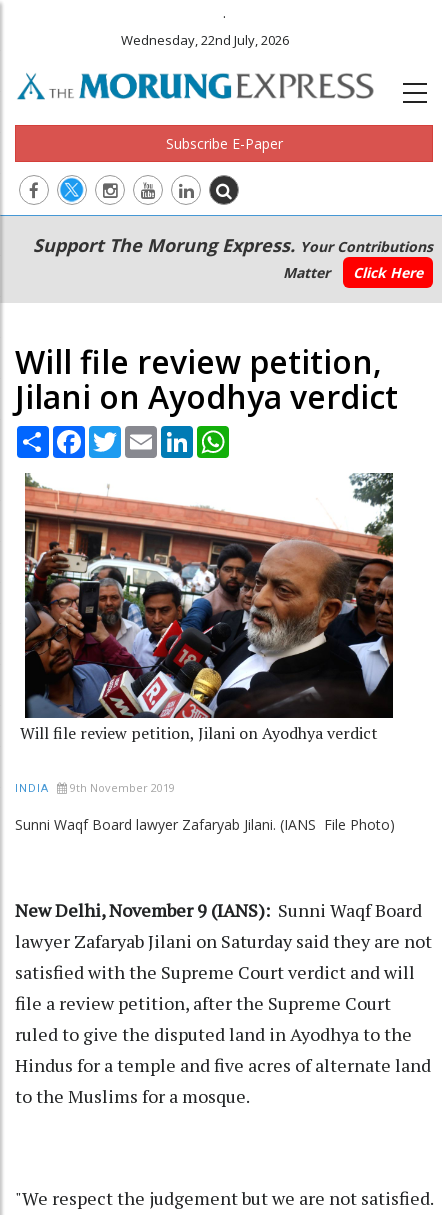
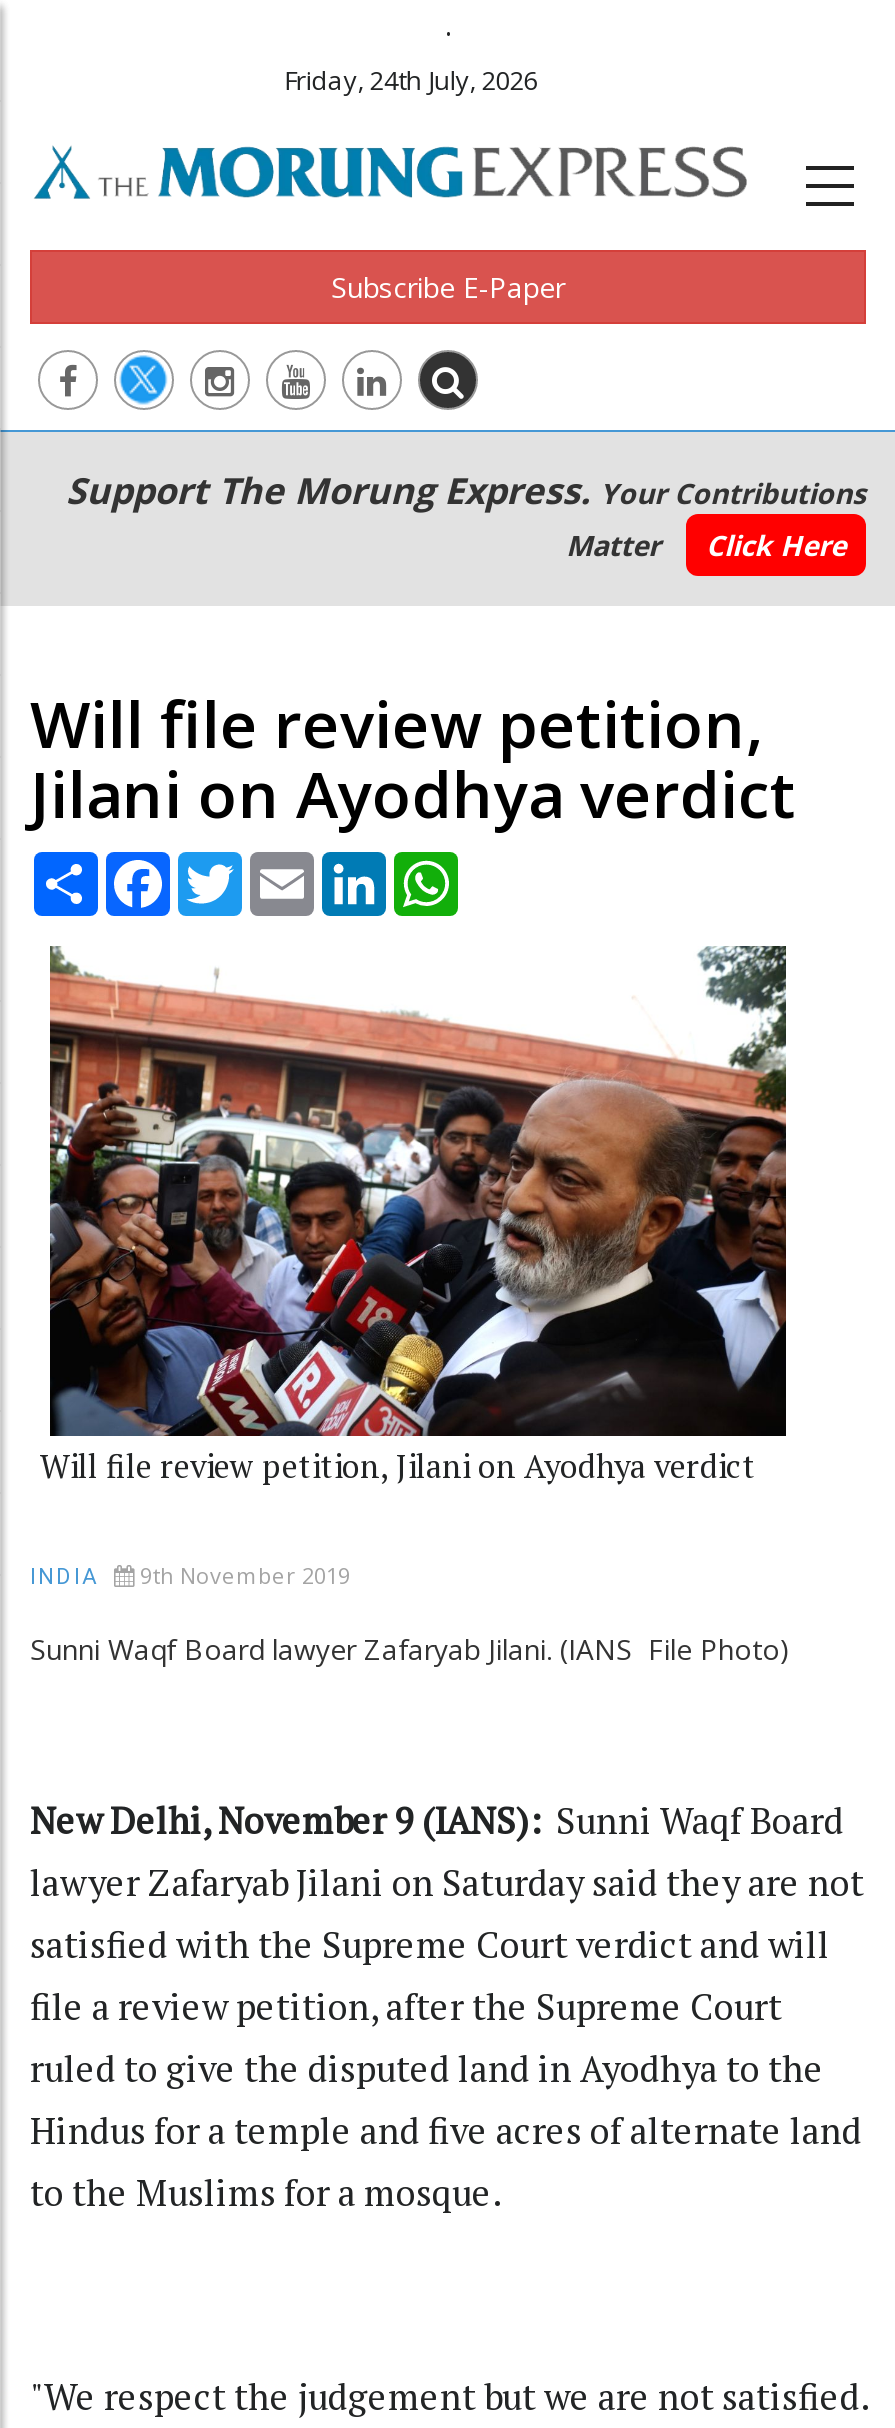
- Wednesday, 22nd July, 2026
+ Friday, 24th July, 2026
